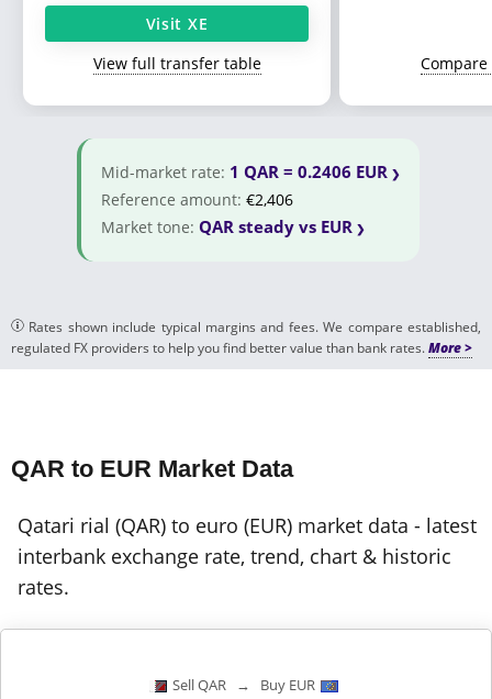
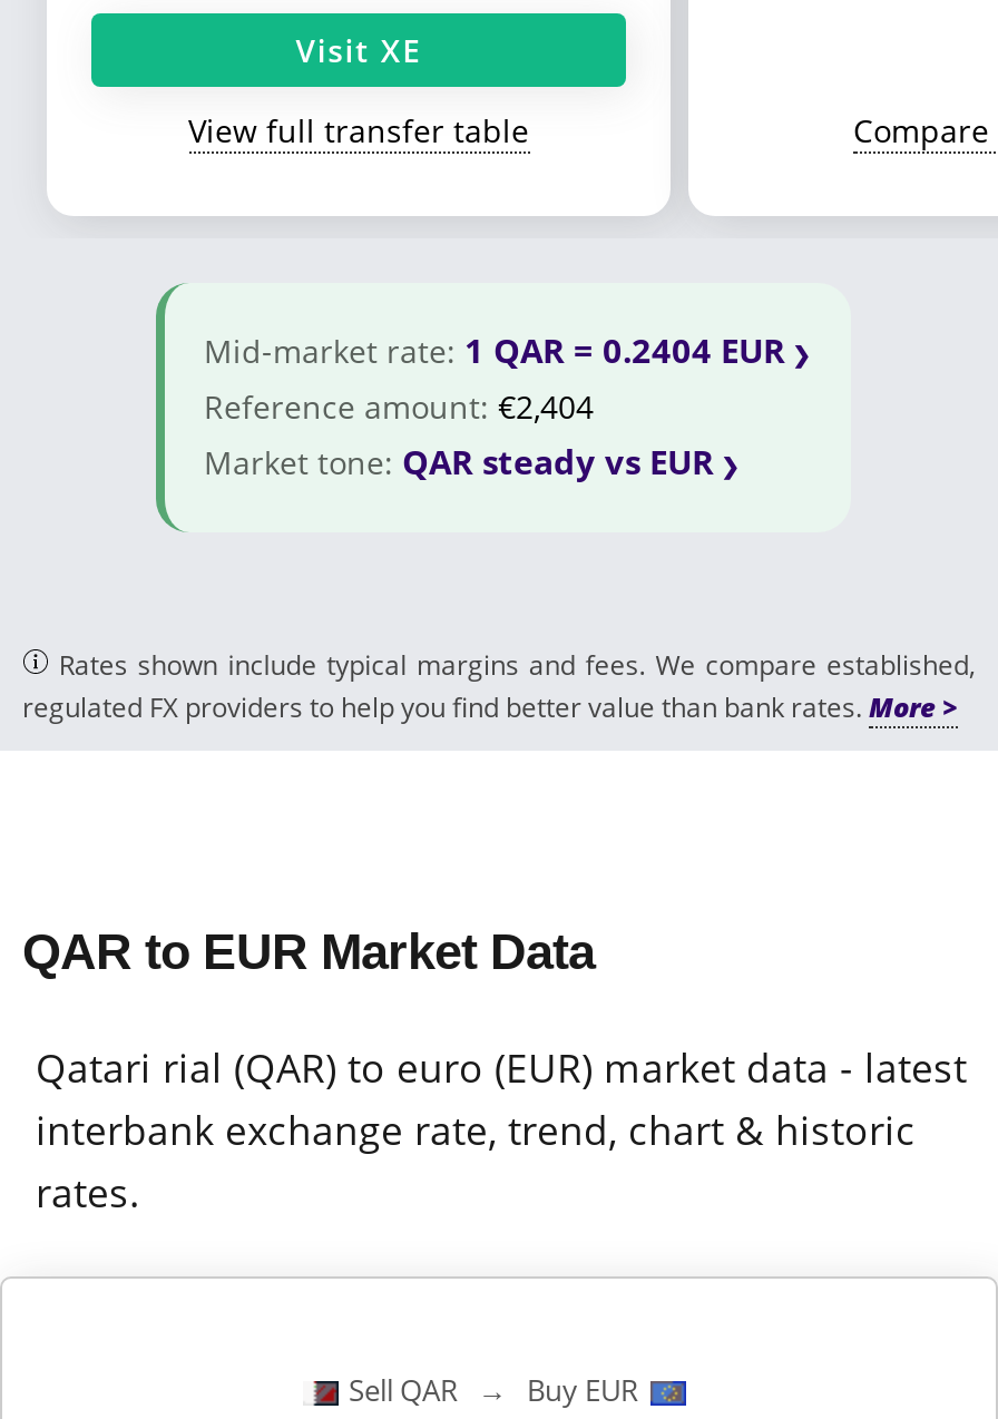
- Mid-market rate: 1 QAR = 0.2406 EUR
+ Mid-market rate: 1 QAR = 0.2404 EUR

- Reference amount: €2,406
+ Reference amount: €2,404
